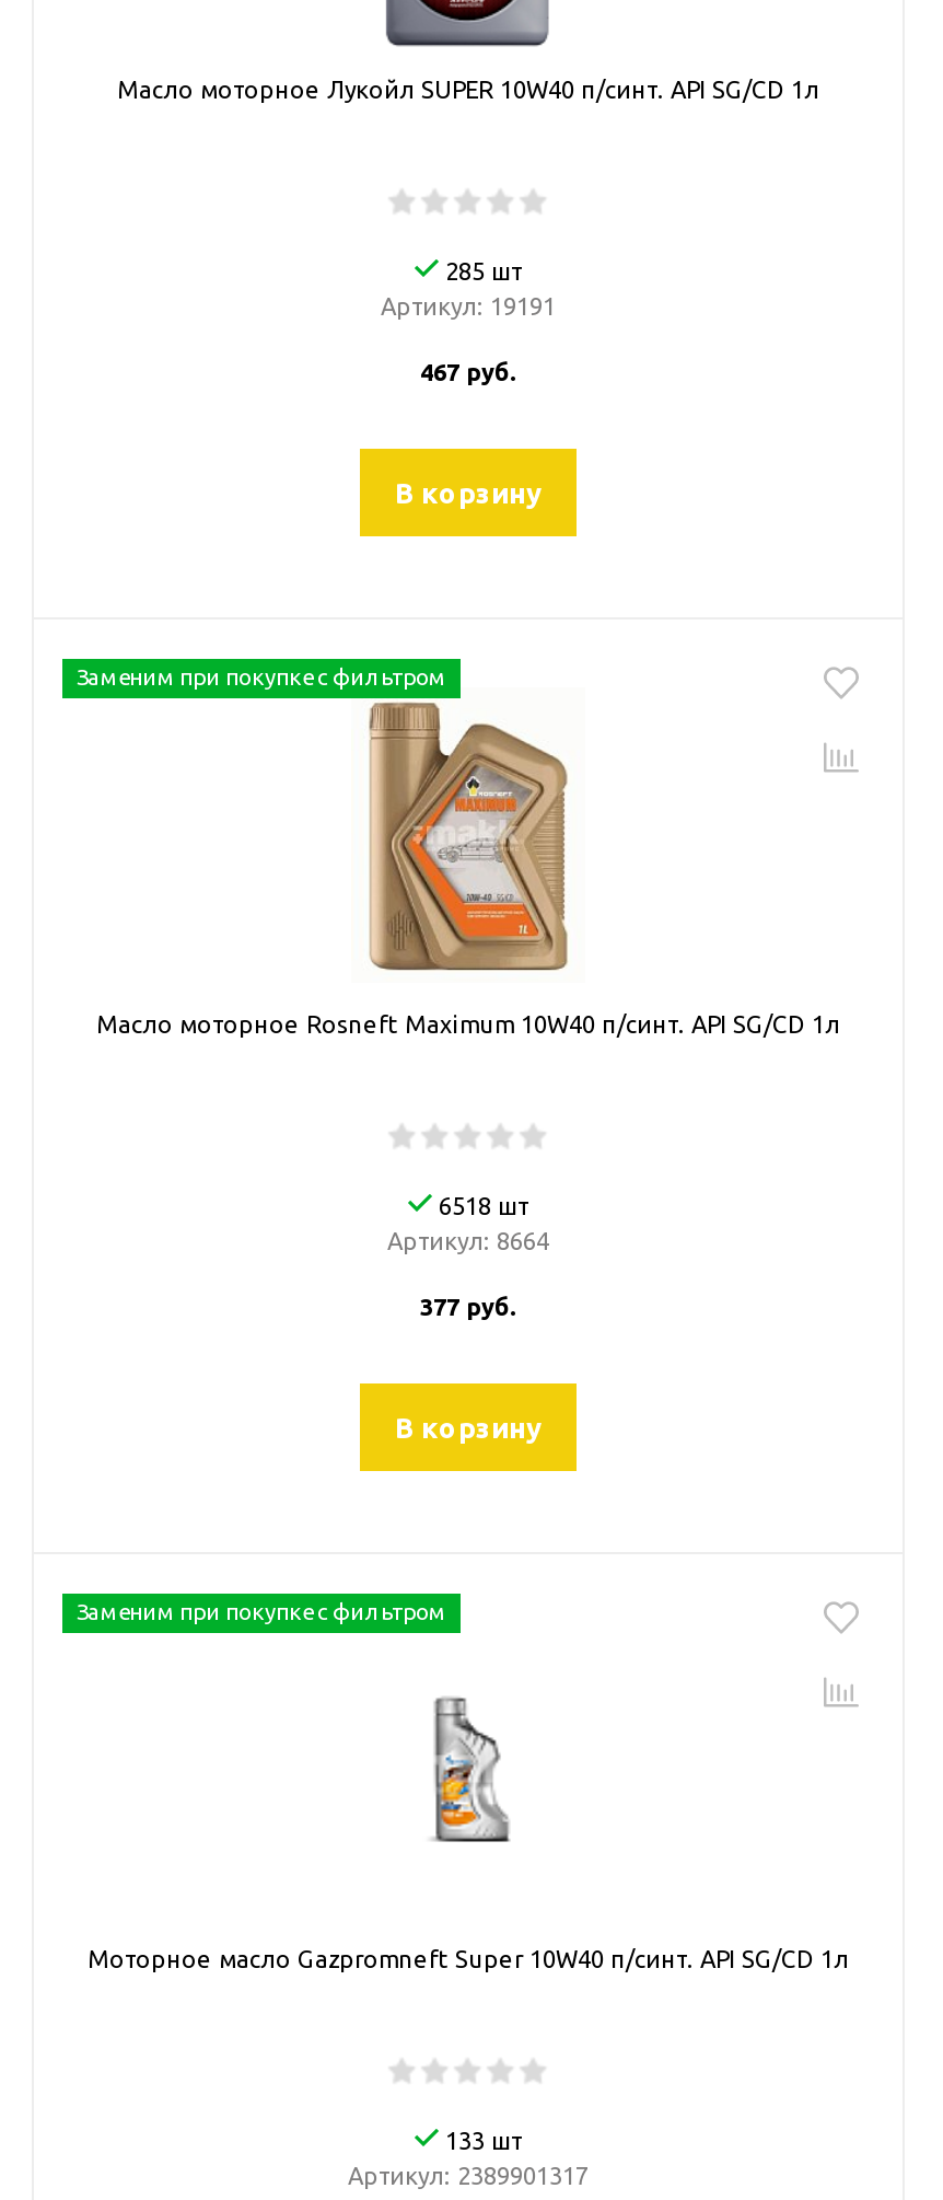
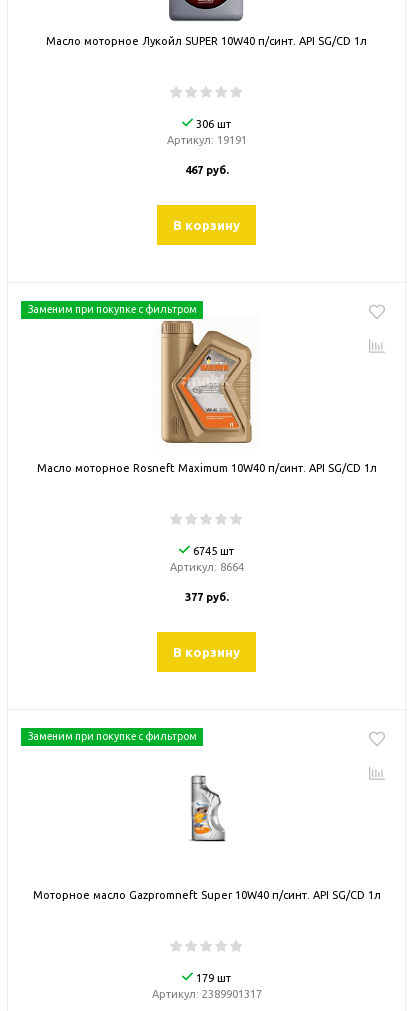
- 285 шт
+ 306 шт

- 6518 шт
+ 6745 шт

- 133 шт
+ 179 шт
